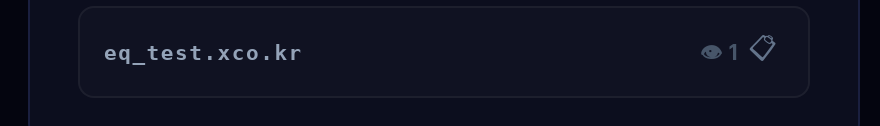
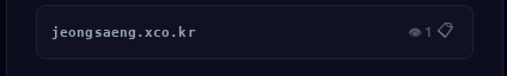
- eq_test.xco.kr
+ jeongsaeng.xco.kr
